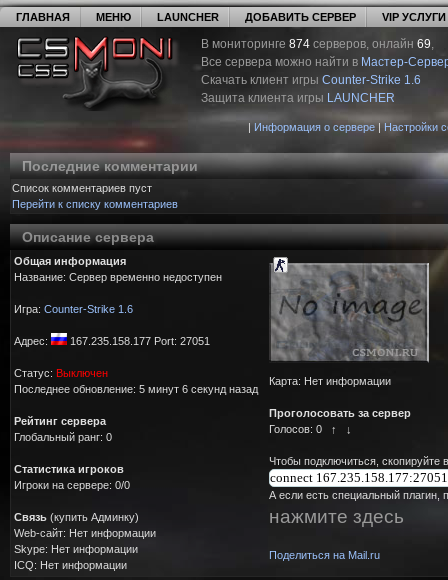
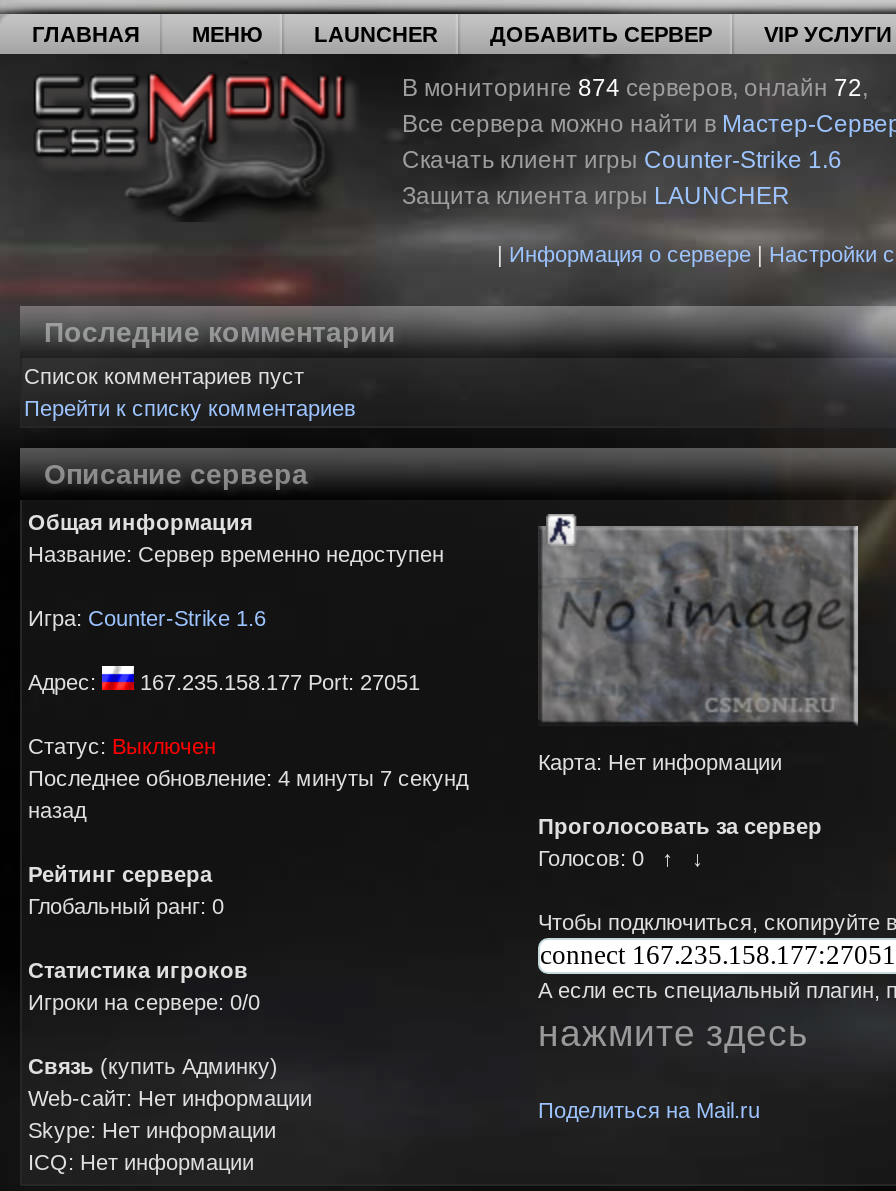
- В мониторинге 874 серверов, онлайн 69,
+ В мониторинге 874 серверов, онлайн 72,

- Последнее обновление: 5 минут 6 секунд назад
+ Последнее обновление: 4 минуты 7 секунд
+ назад
